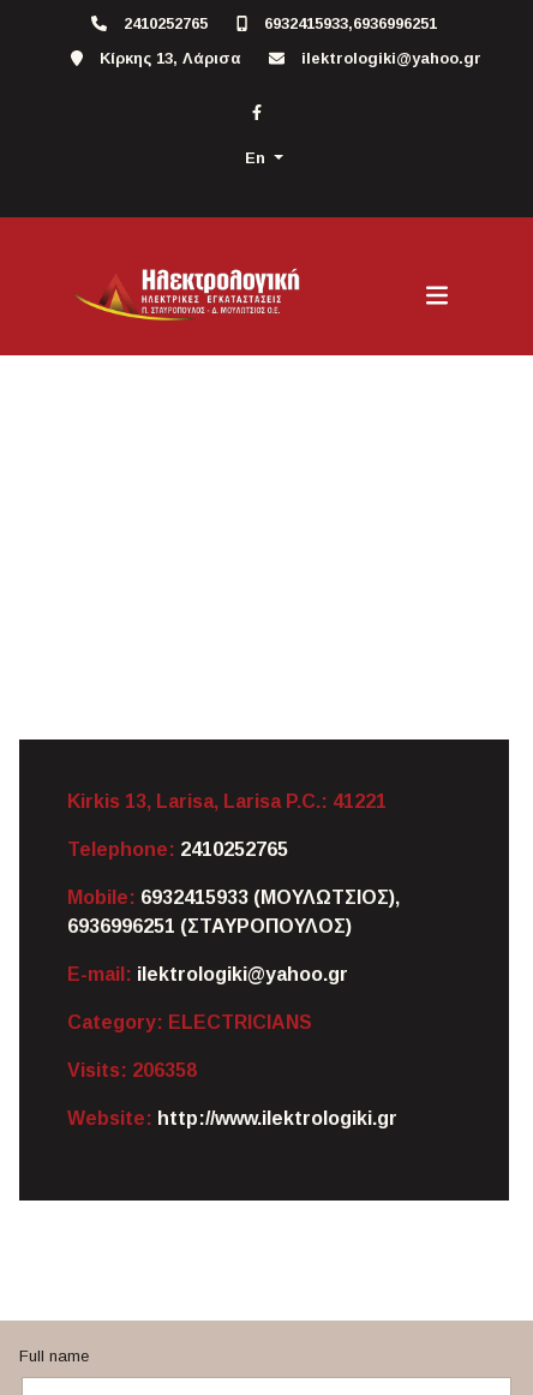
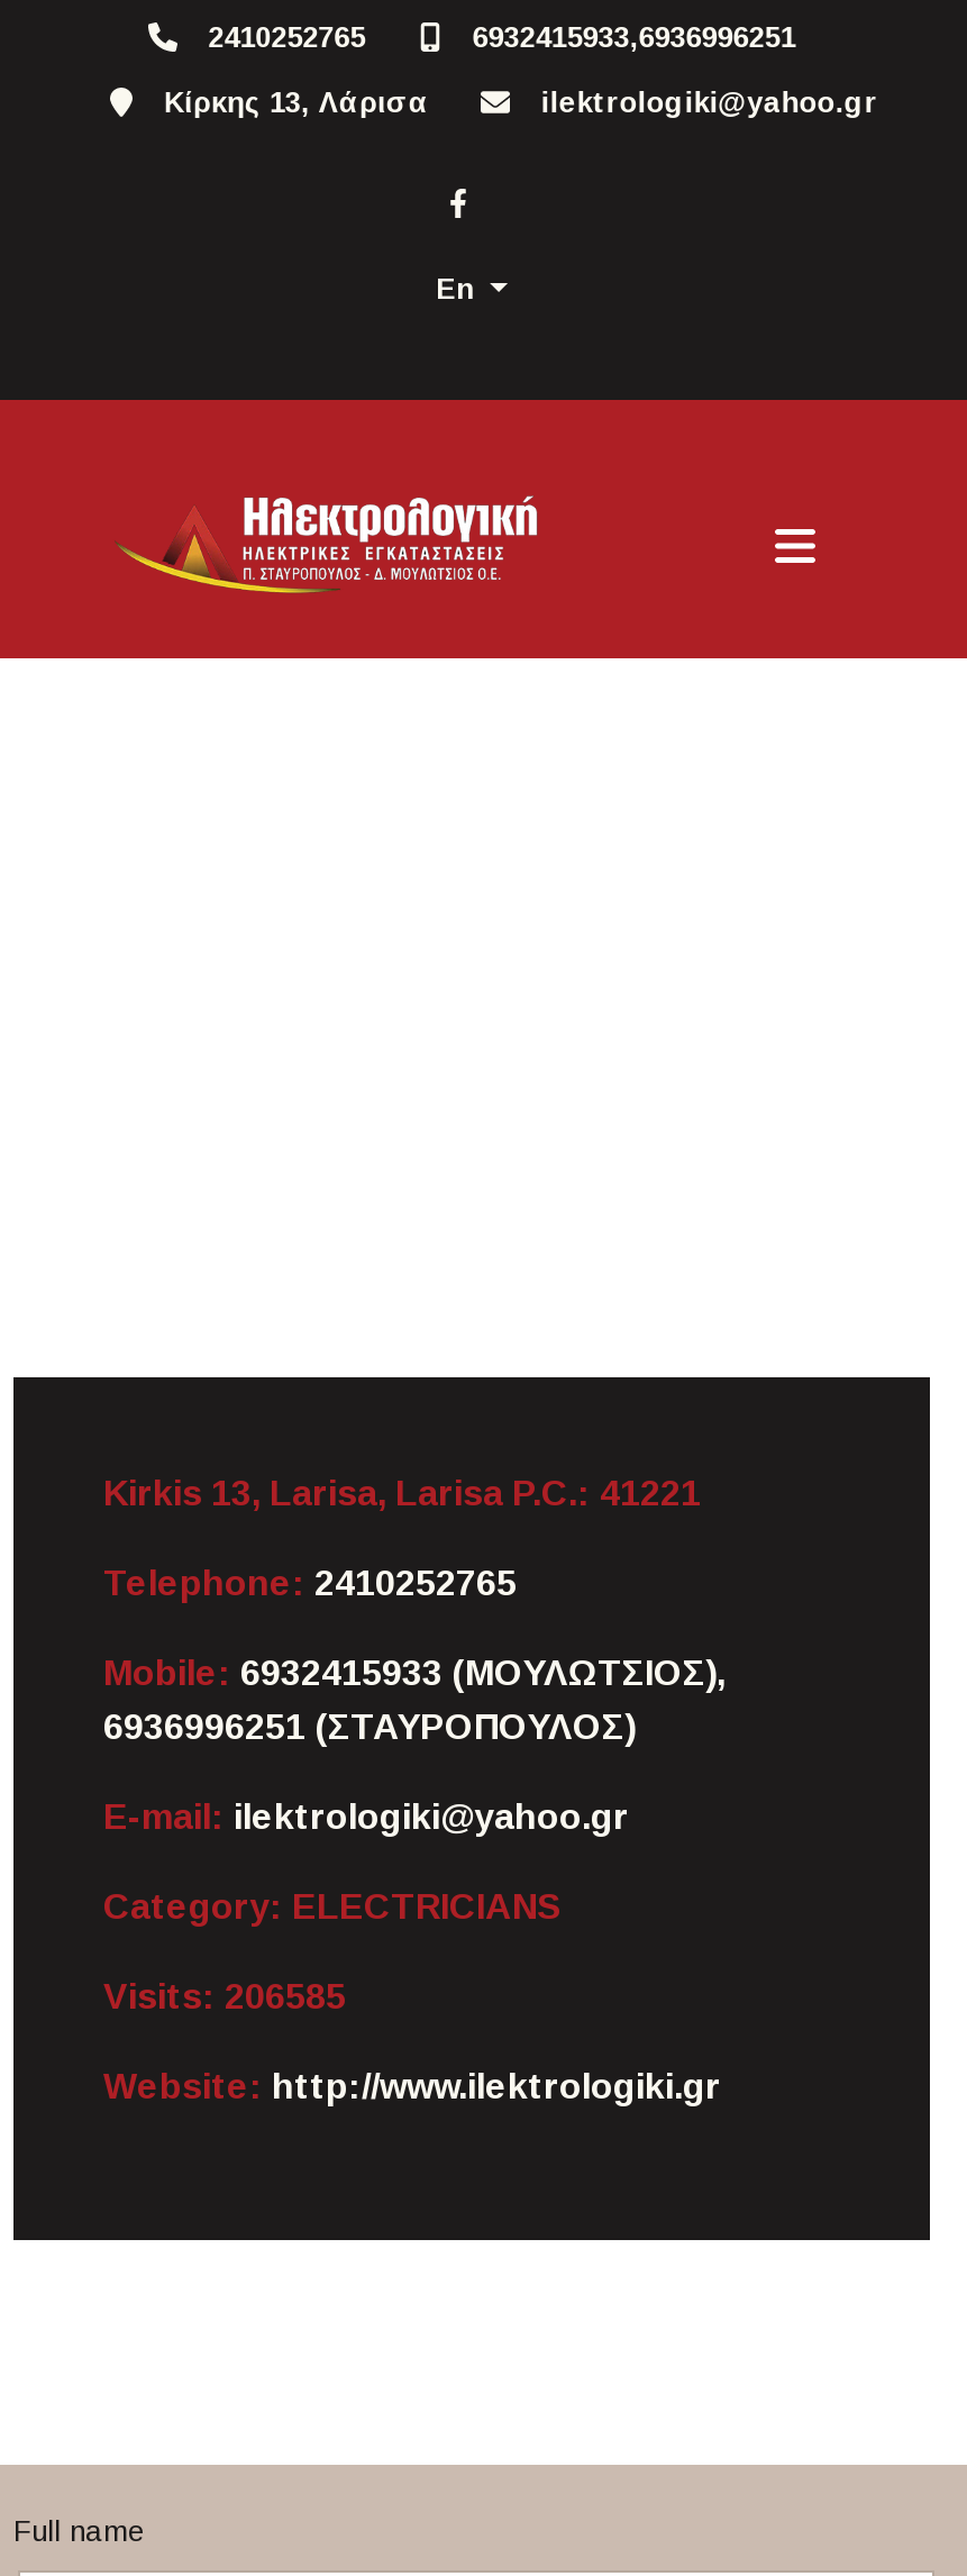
- Visits: 206358
+ Visits: 206585
